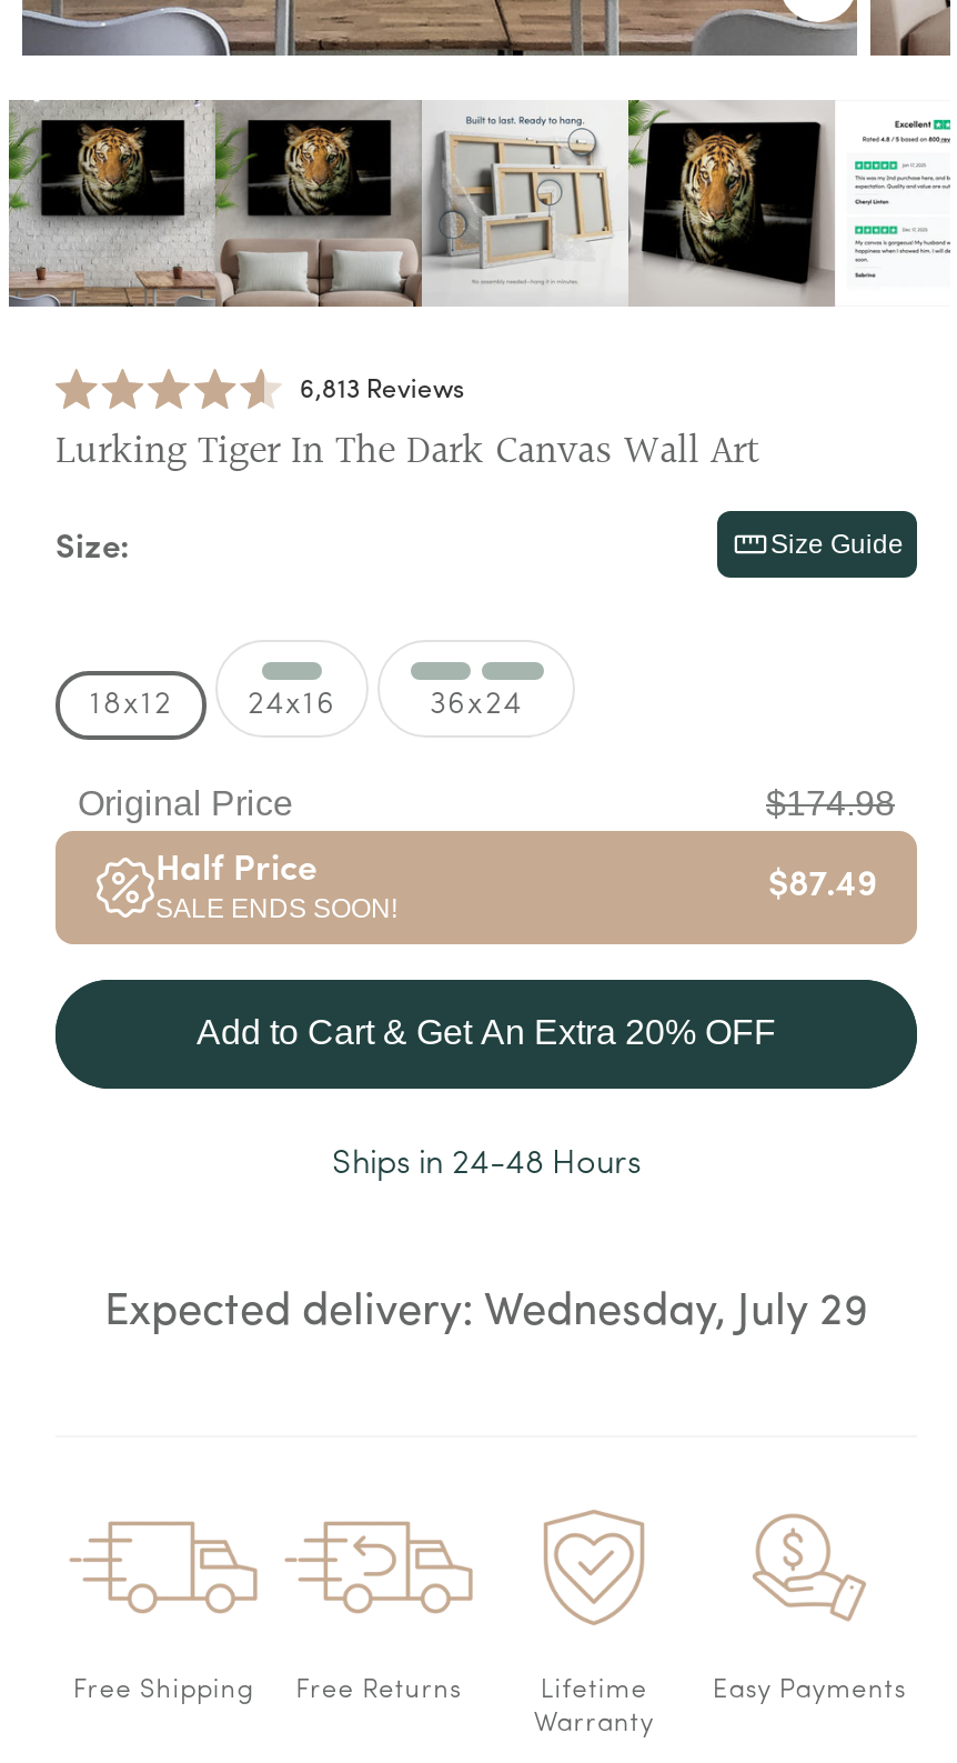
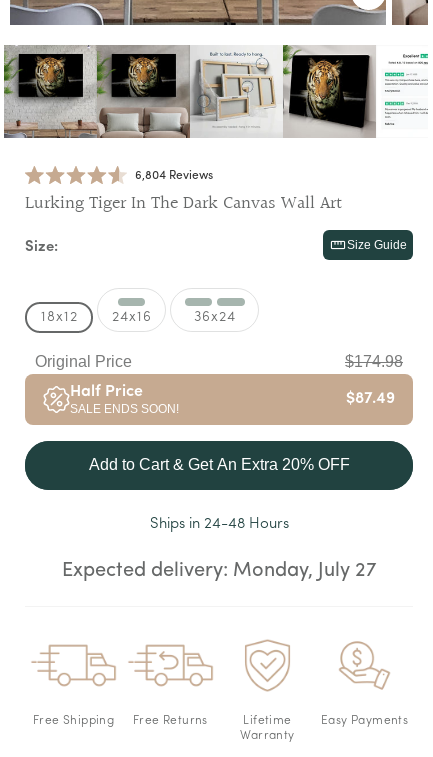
- 6,813 Reviews
+ 6,804 Reviews

- Expected delivery: Wednesday, July 29
+ Expected delivery: Monday, July 27
